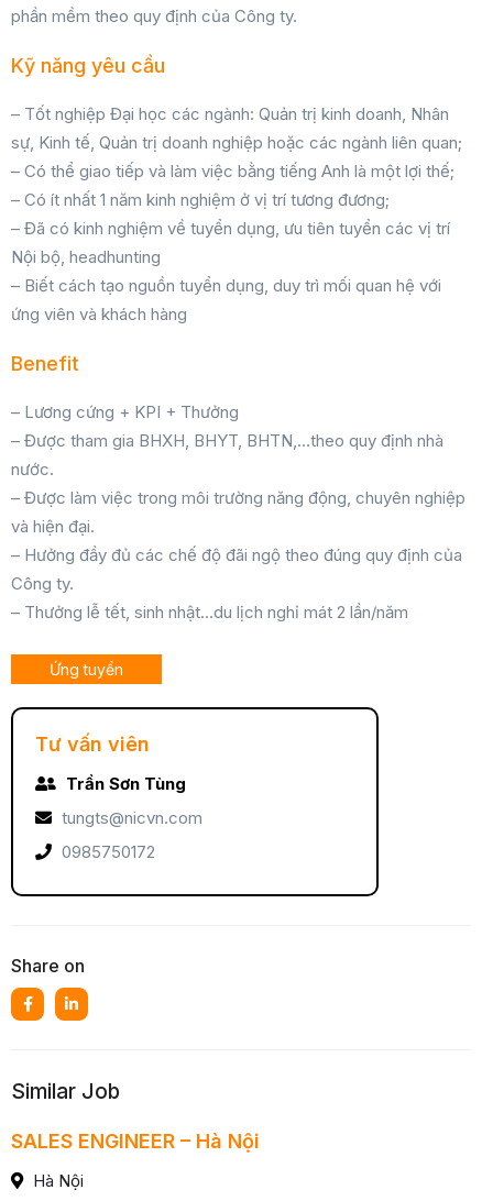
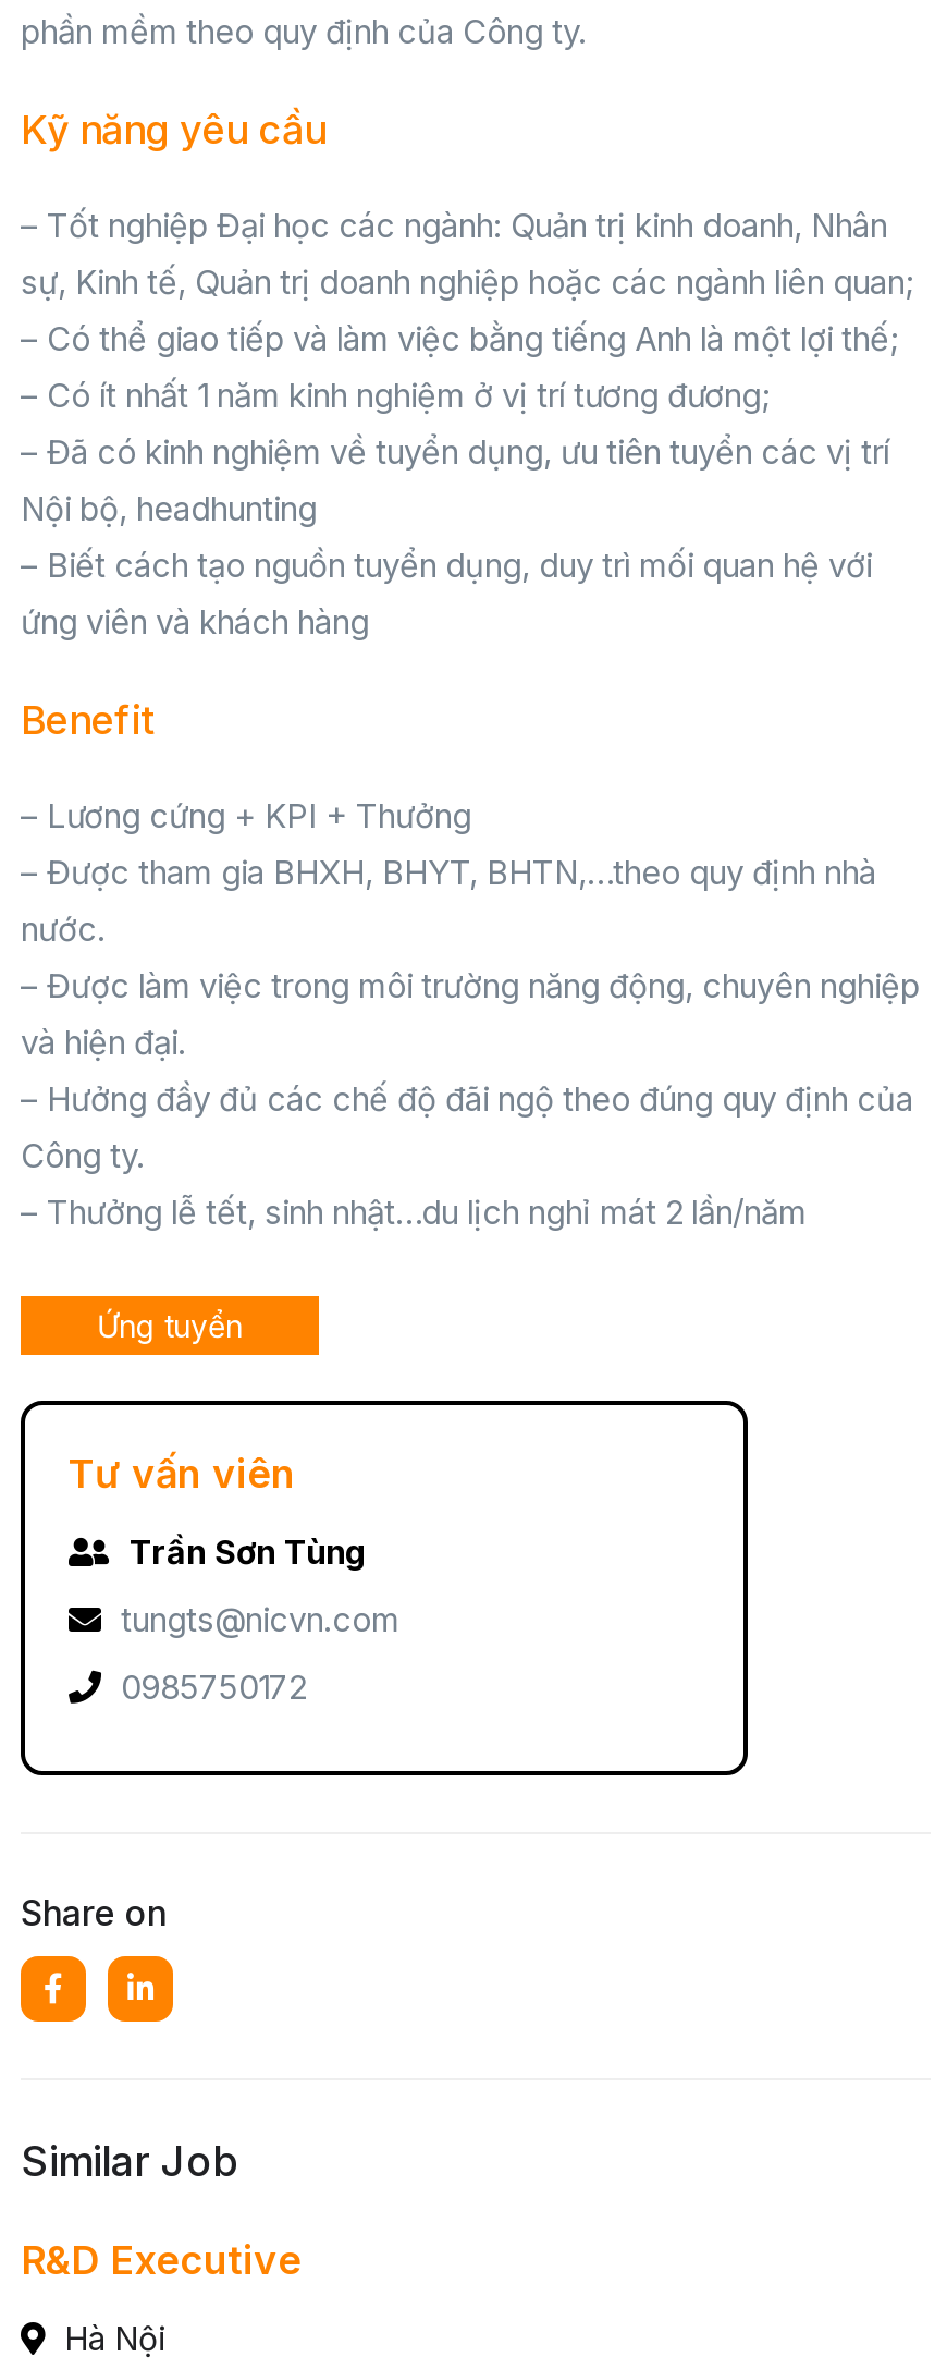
- SALES ENGINEER – Hà Nội
+ R&D Executive
